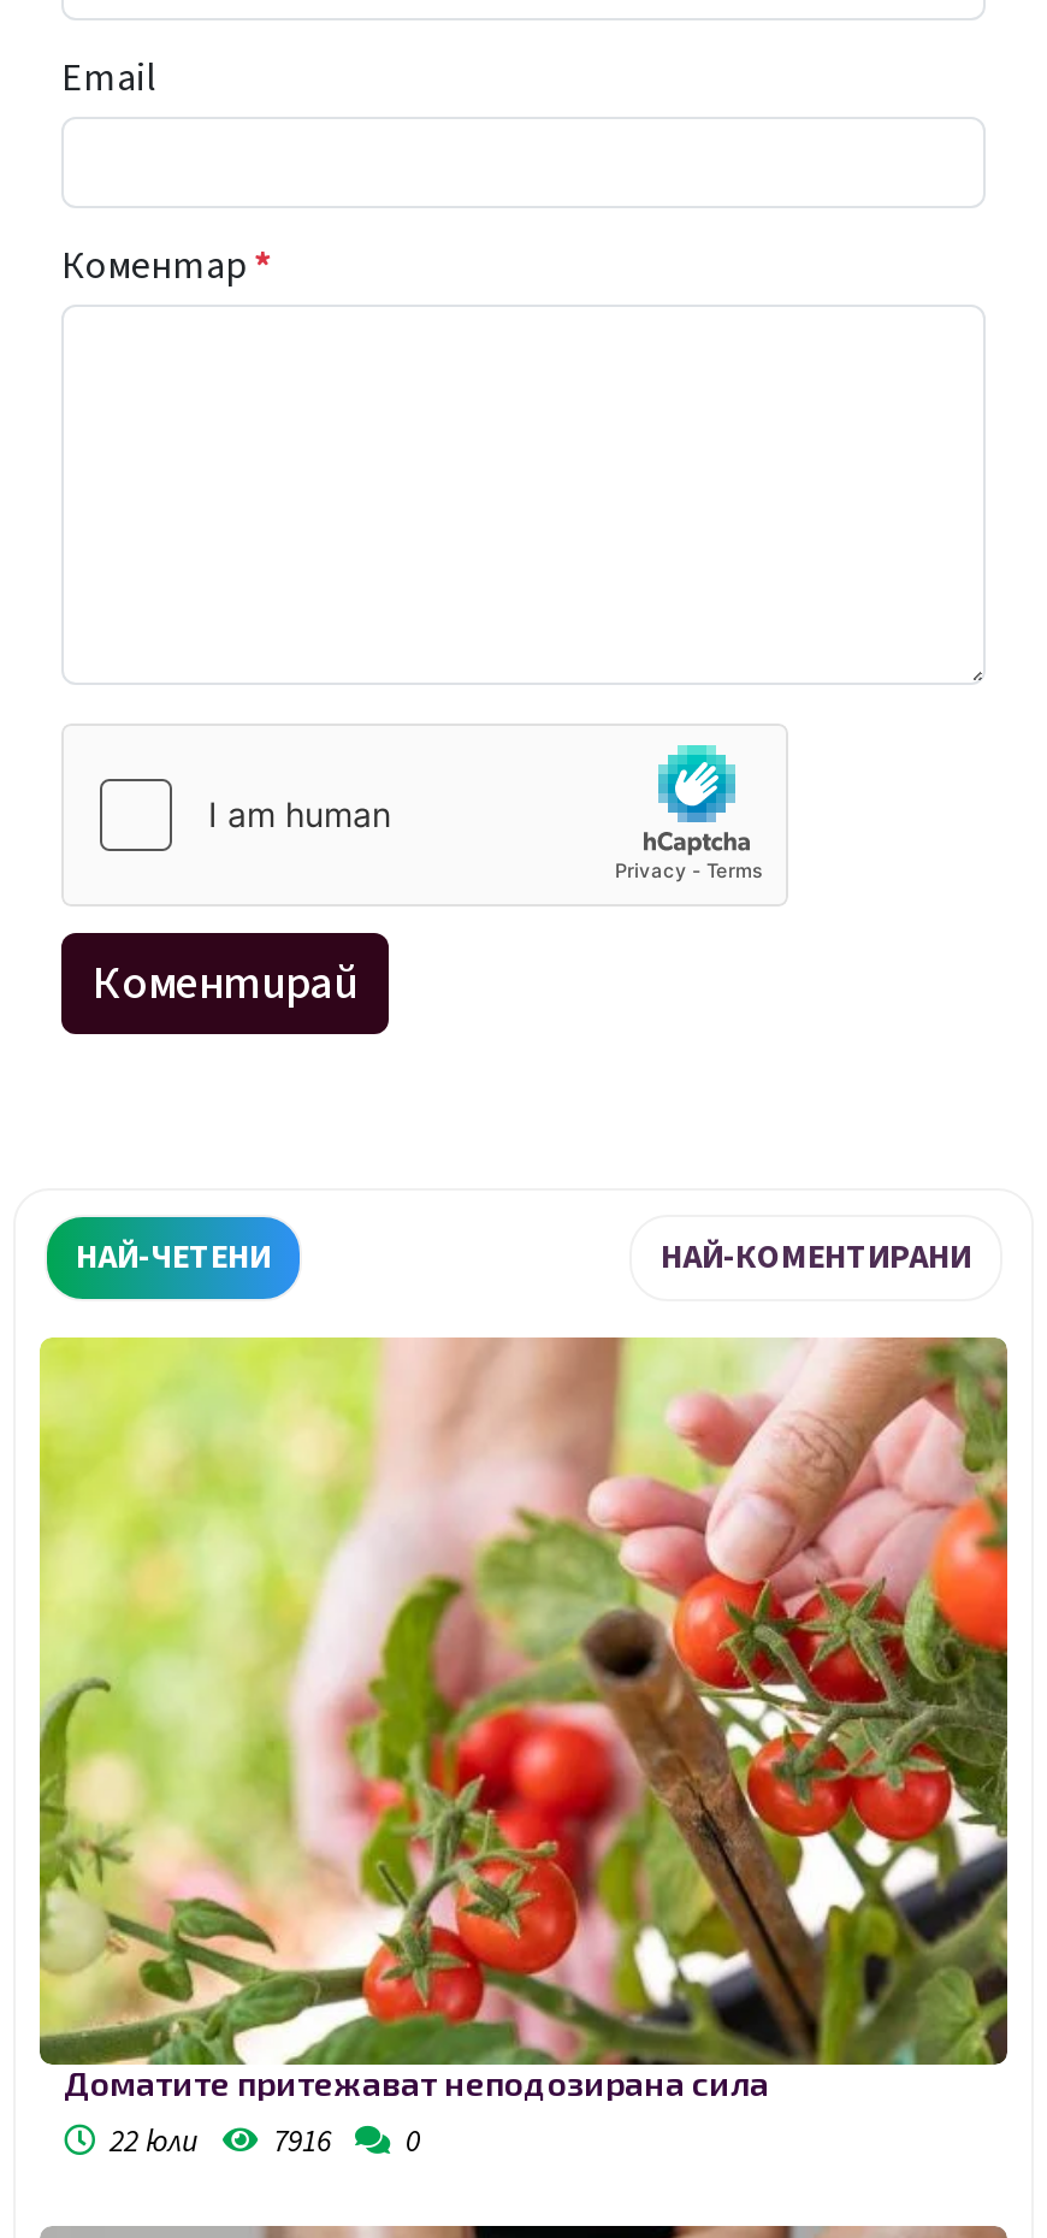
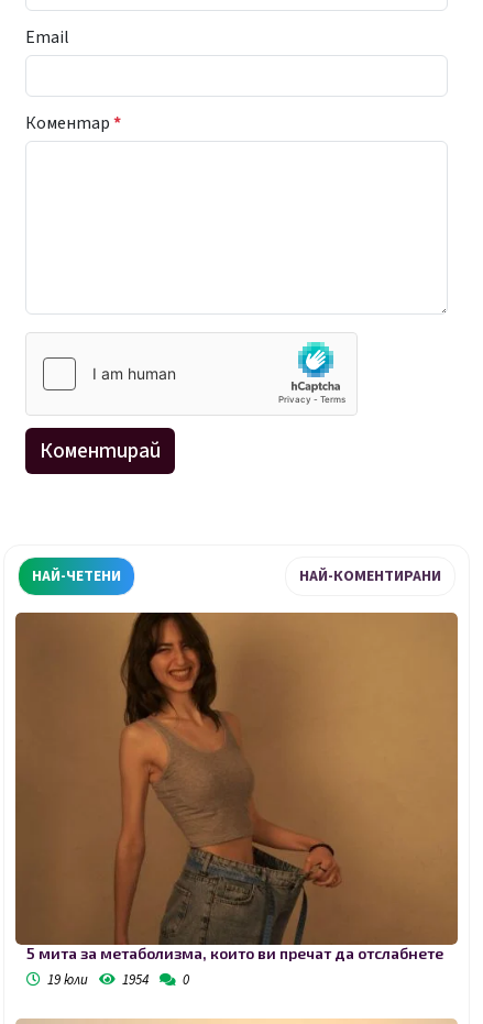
- [image]
- Доматите притежават неподозирана сила
- 22 юли
- 7916
+ [image]
+ 5 мита за метаболизма, които ви пречат да отслабнете
+ 19 юли
+ 1954
